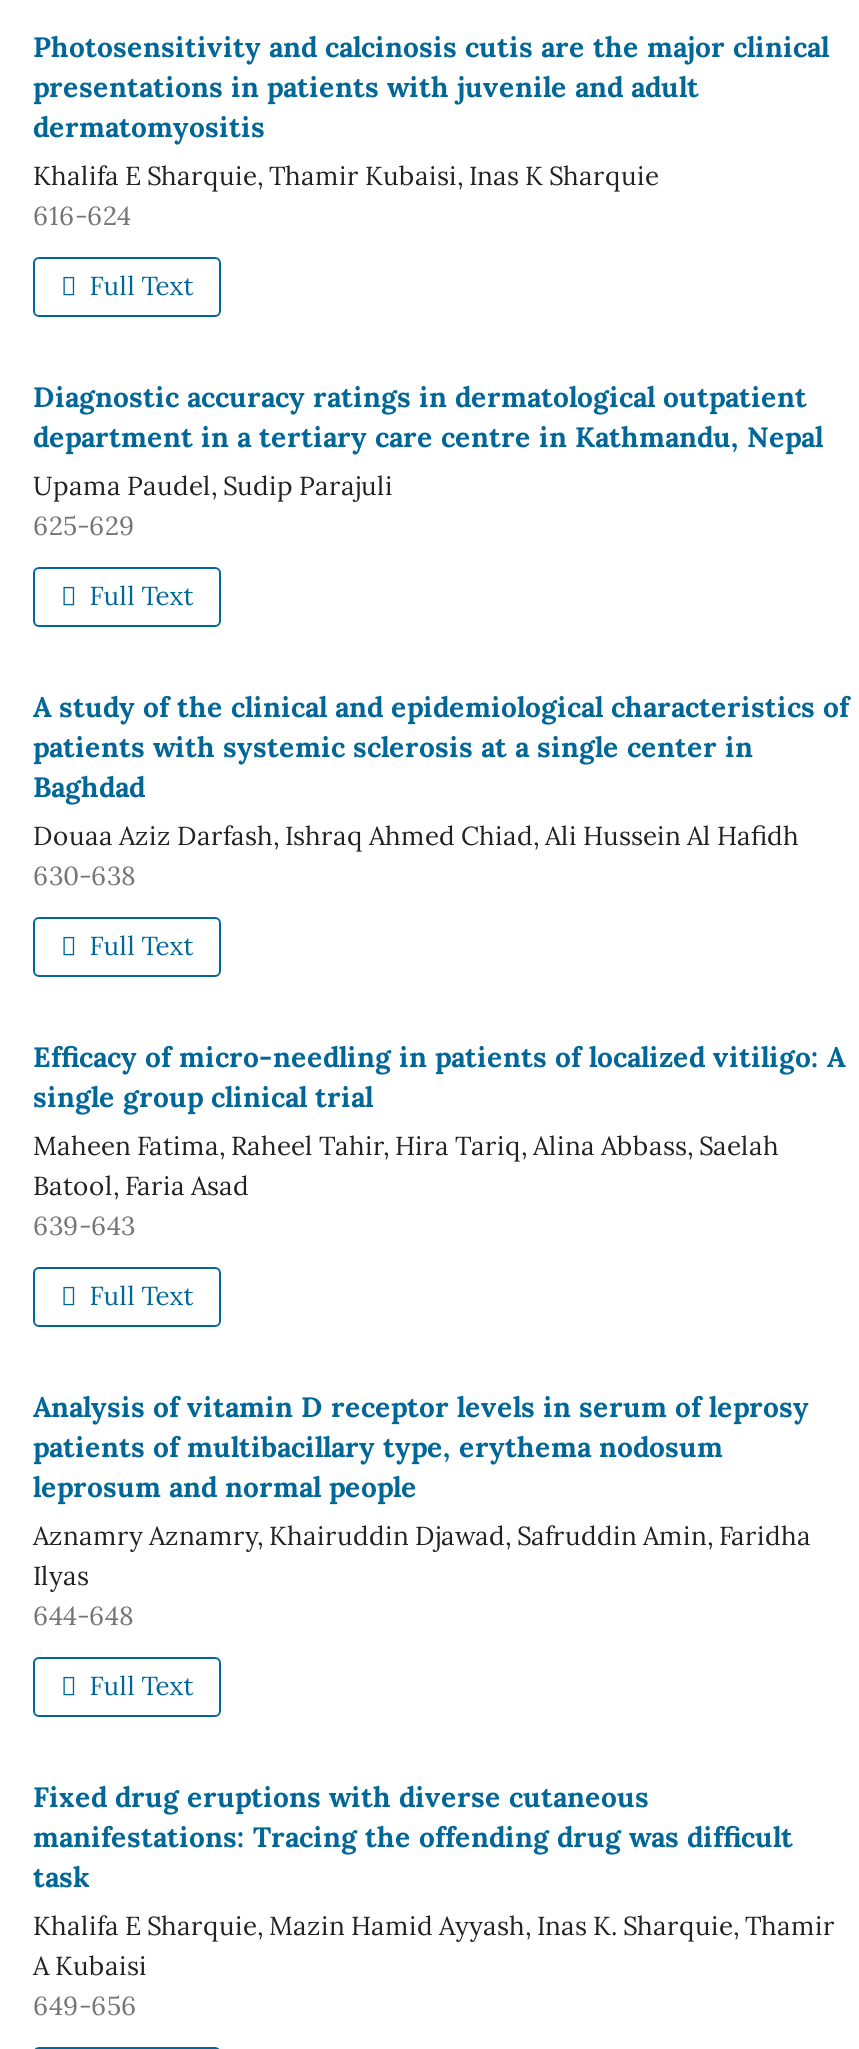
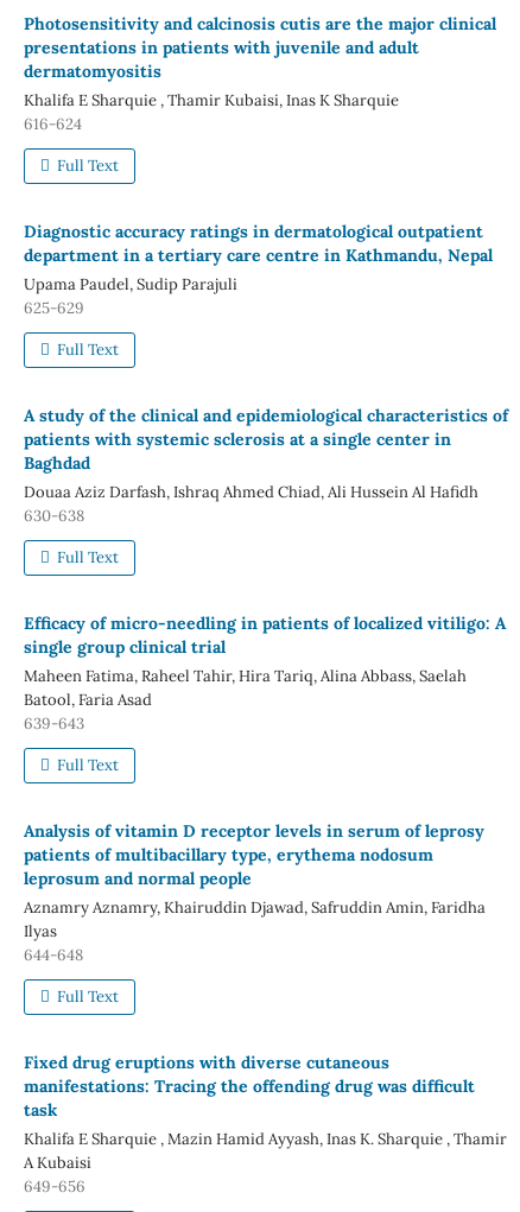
- Khalifa E Sharquie, Thamir Kubaisi, Inas K Sharquie
+ Khalifa E Sharquie , Thamir Kubaisi, Inas K Sharquie

- Khalifa E Sharquie, Mazin Hamid Ayyash, Inas K. Sharquie, Thamir
+ Khalifa E Sharquie , Mazin Hamid Ayyash, Inas K. Sharquie , Thamir
